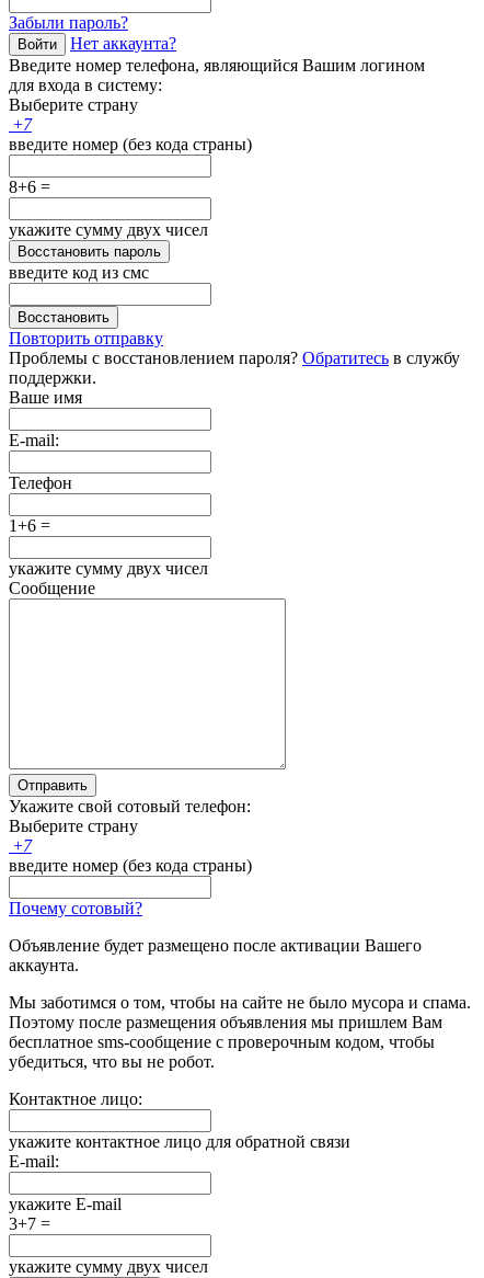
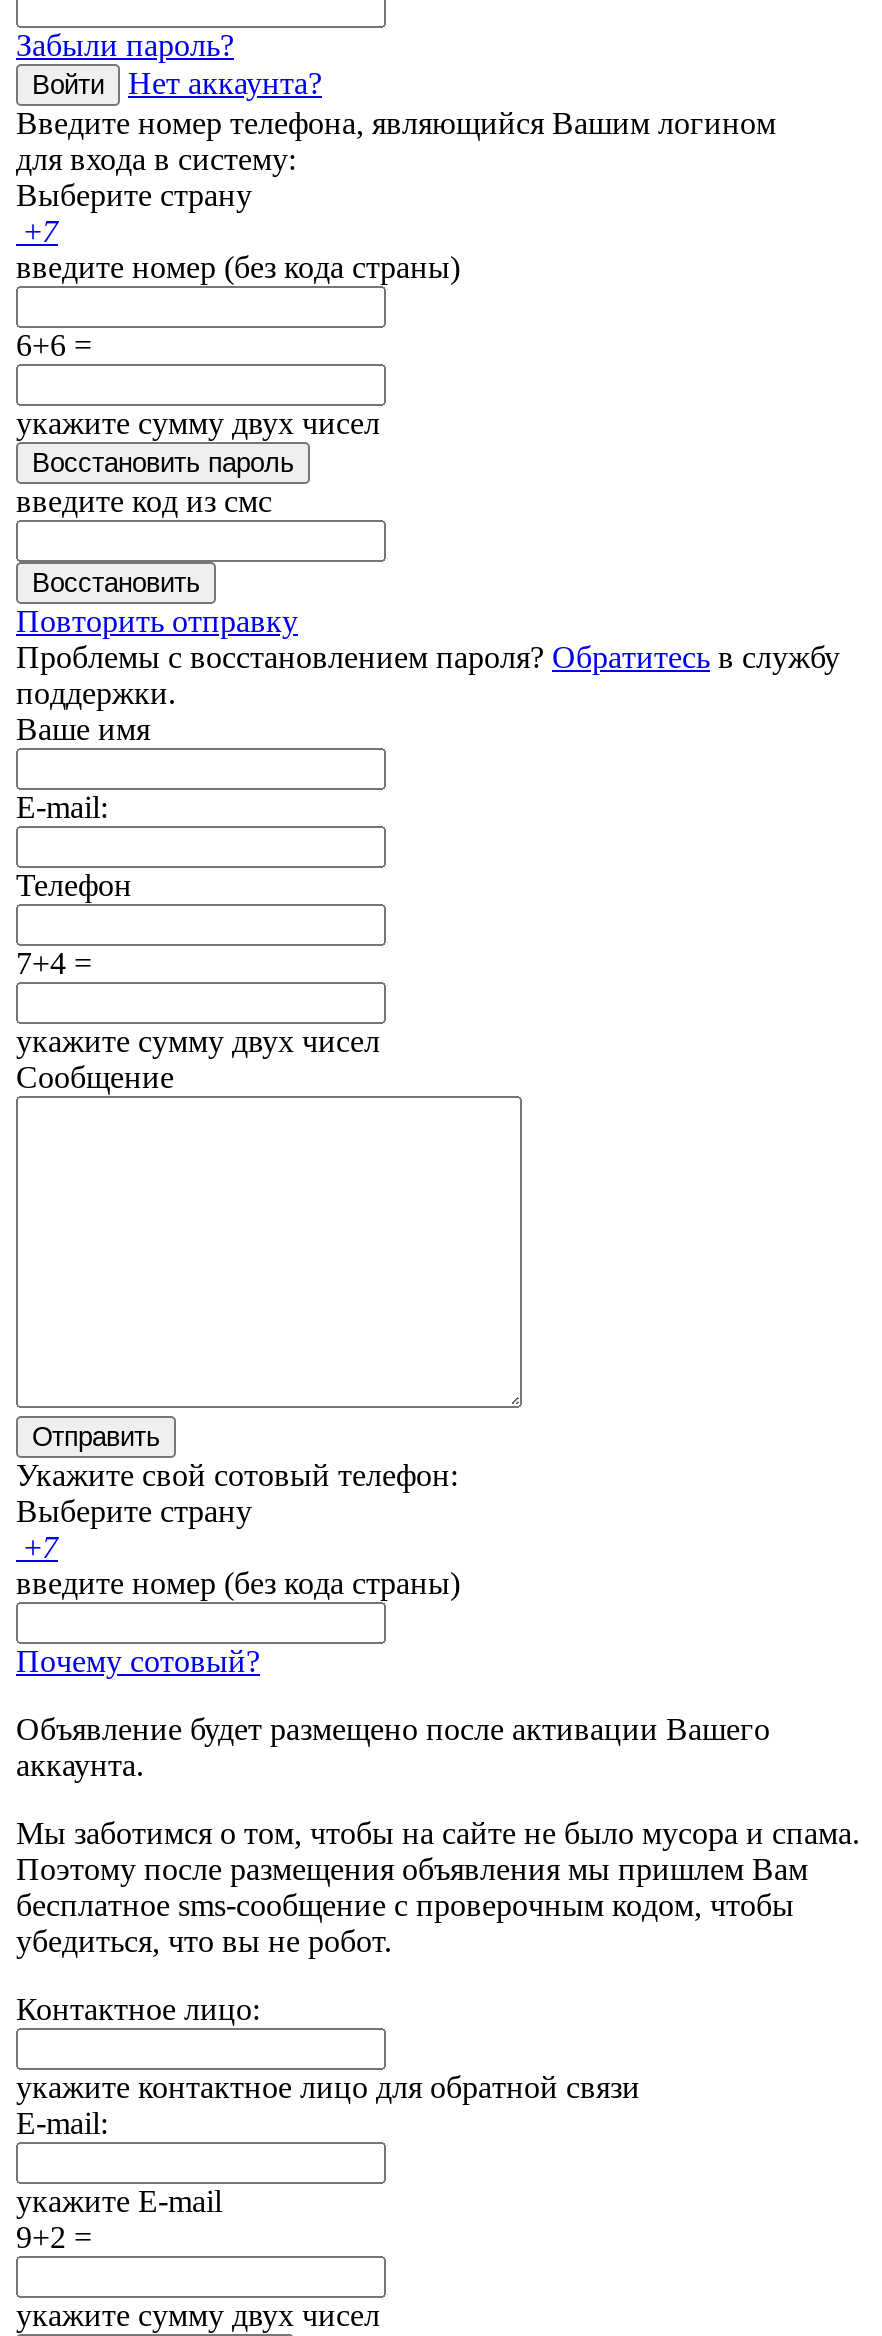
- 8+6 =
+ 6+6 =

- 1+6 =
+ 7+4 =

- 3+7 =
+ 9+2 =
